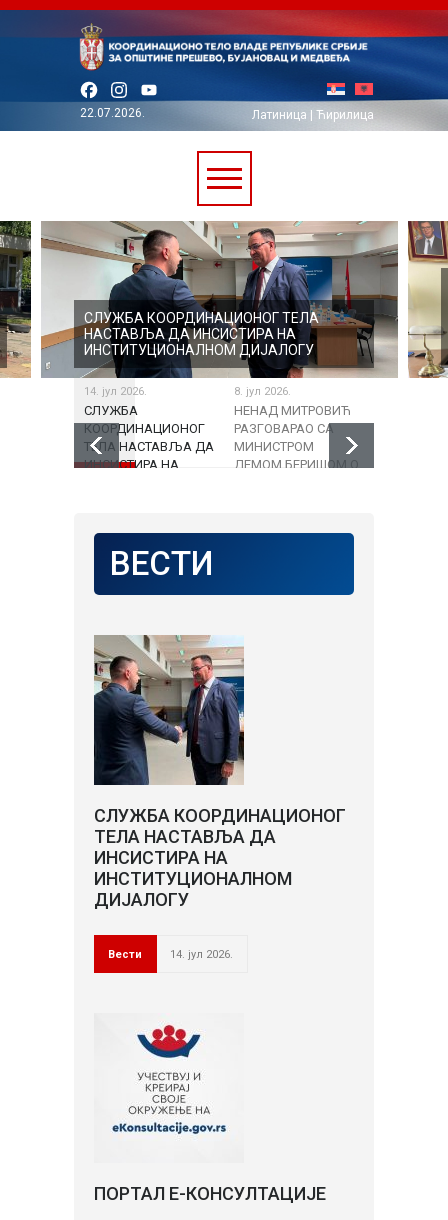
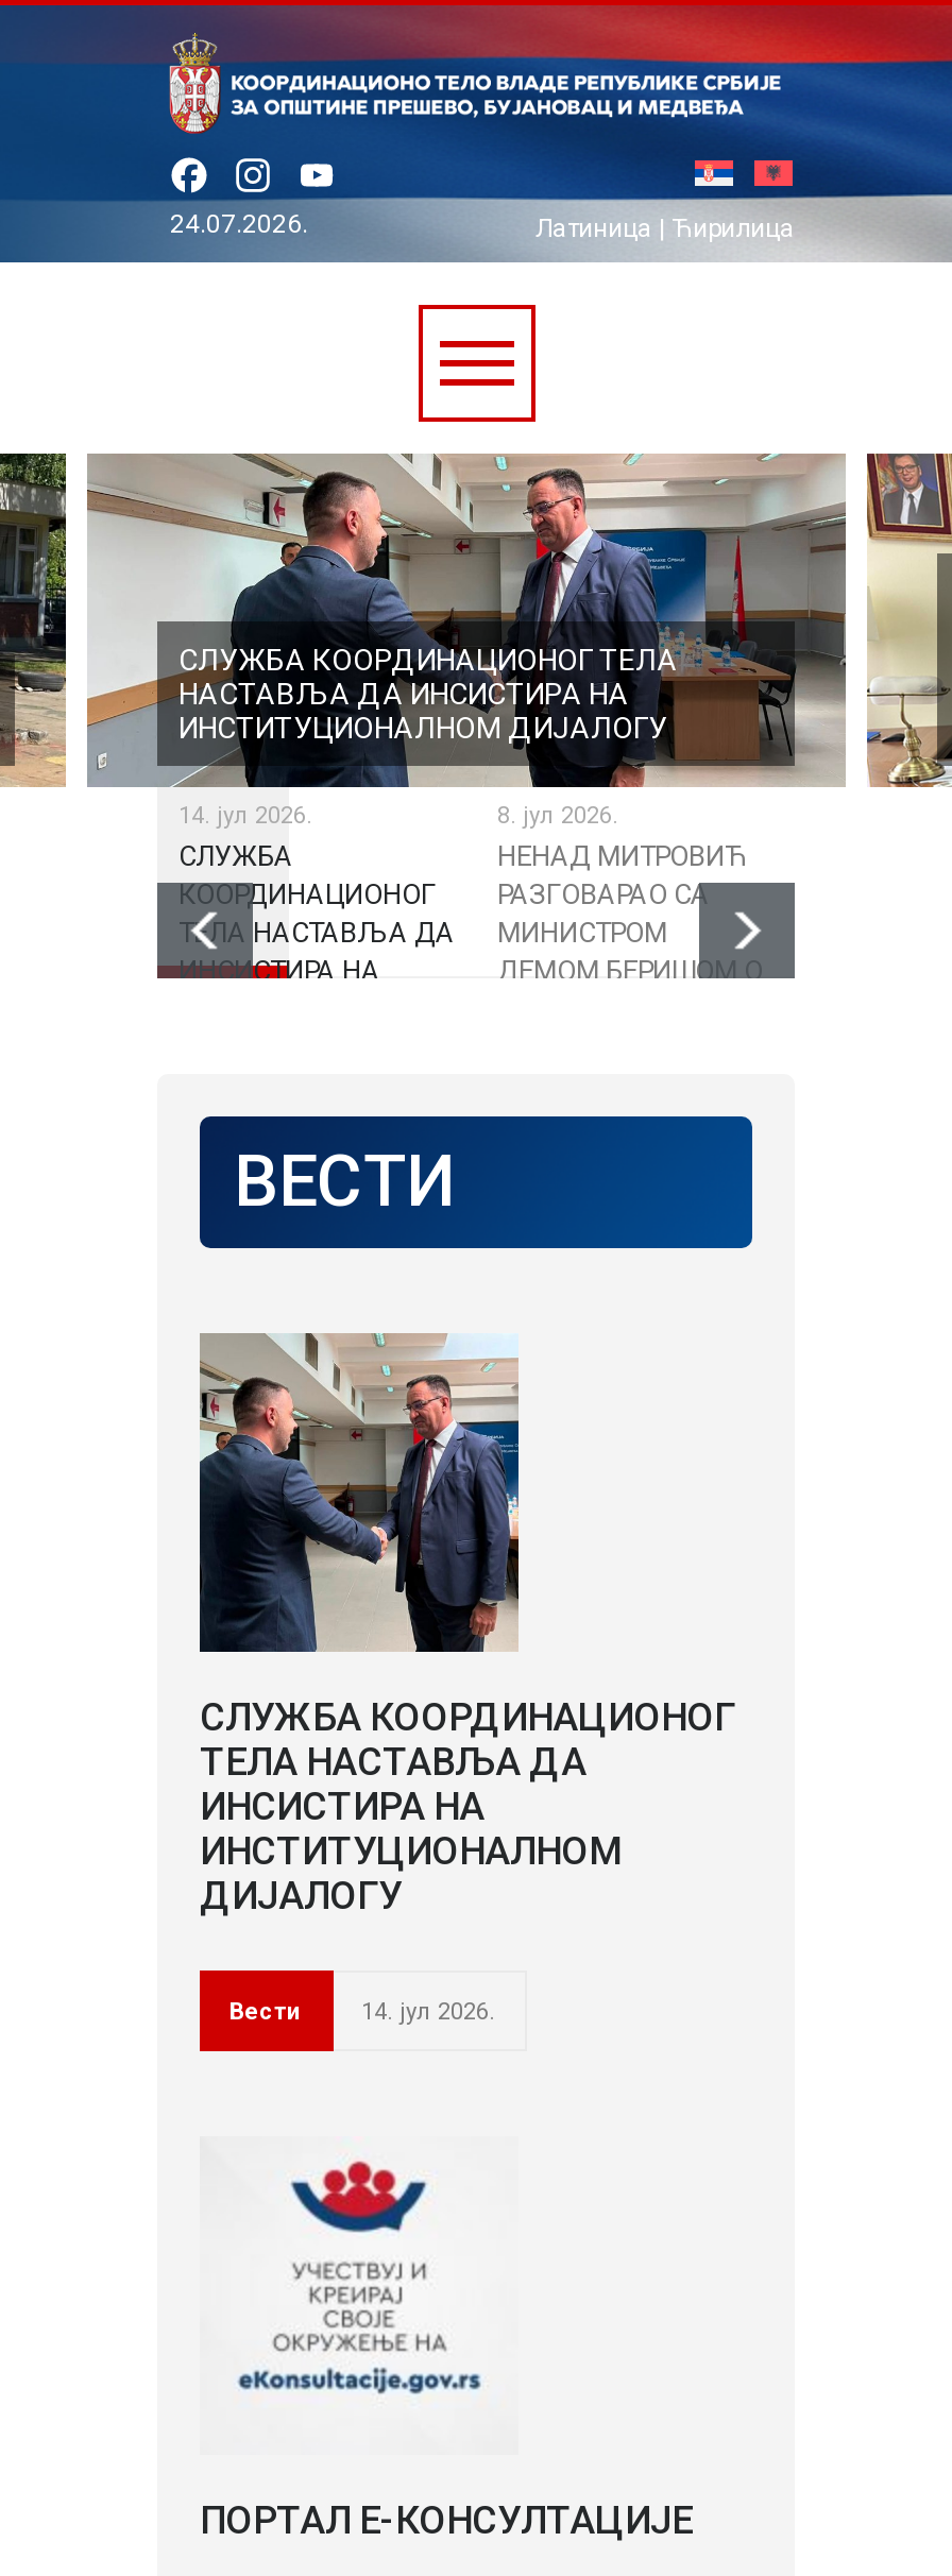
- 22.07.2026.
+ 24.07.2026.
